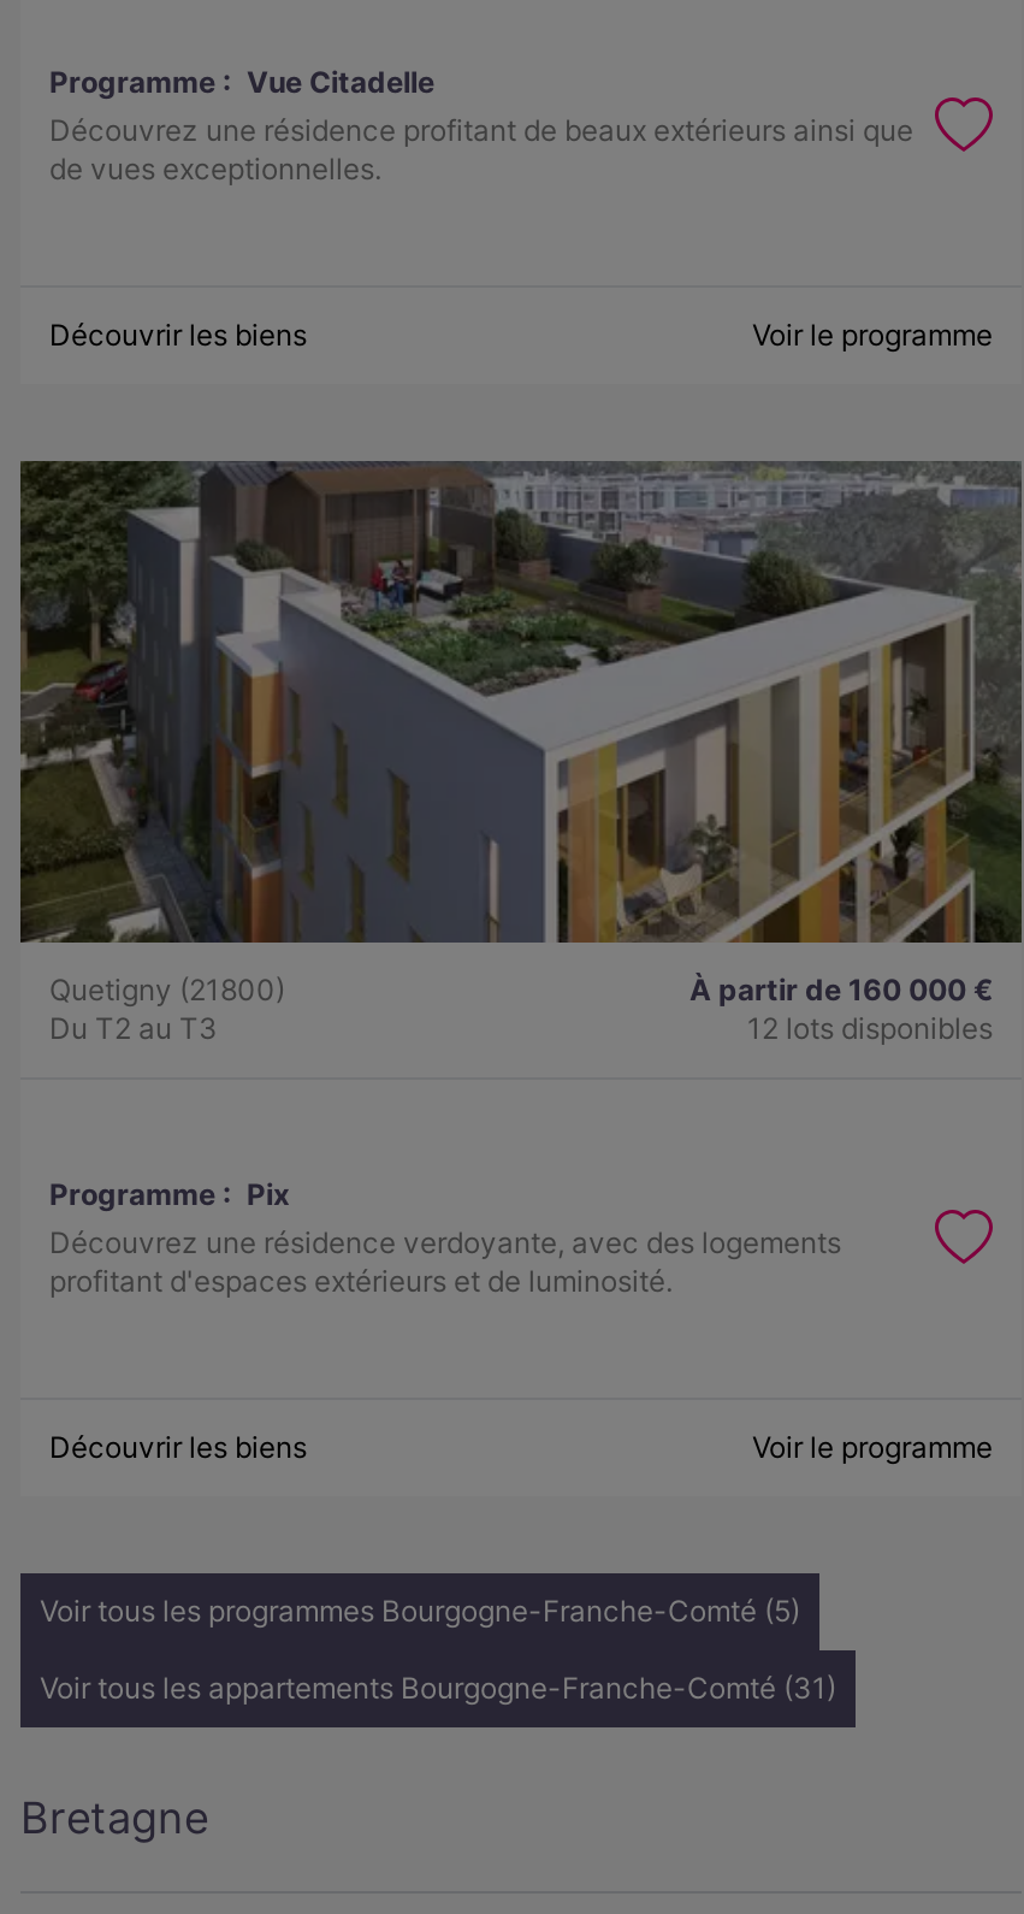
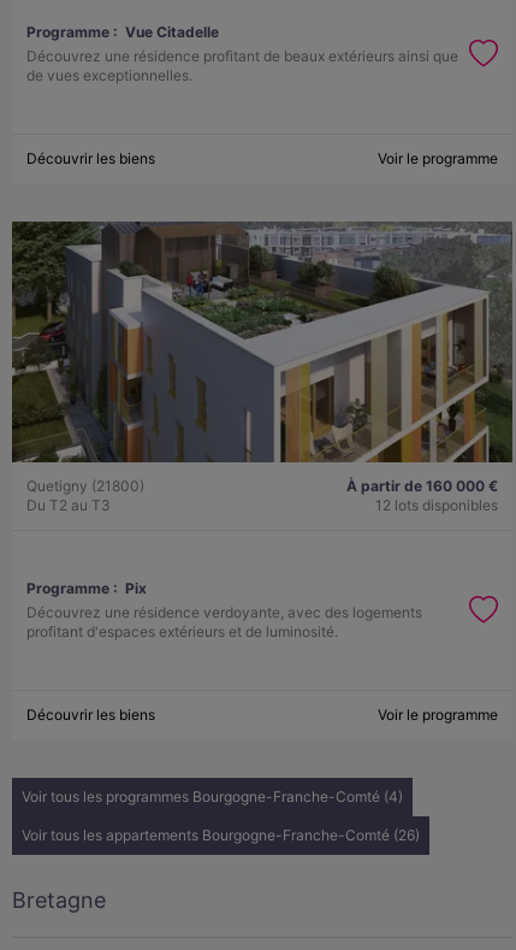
- Voir tous les programmes Bourgogne-Franche-Comté (5)
+ Voir tous les programmes Bourgogne-Franche-Comté (4)

- Voir tous les appartements Bourgogne-Franche-Comté (31)
+ Voir tous les appartements Bourgogne-Franche-Comté (26)
